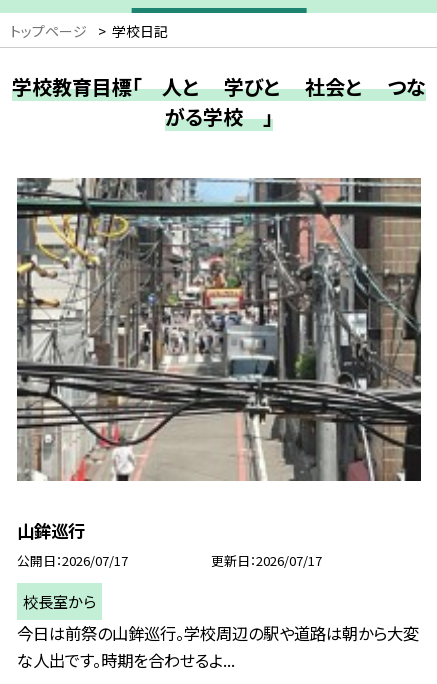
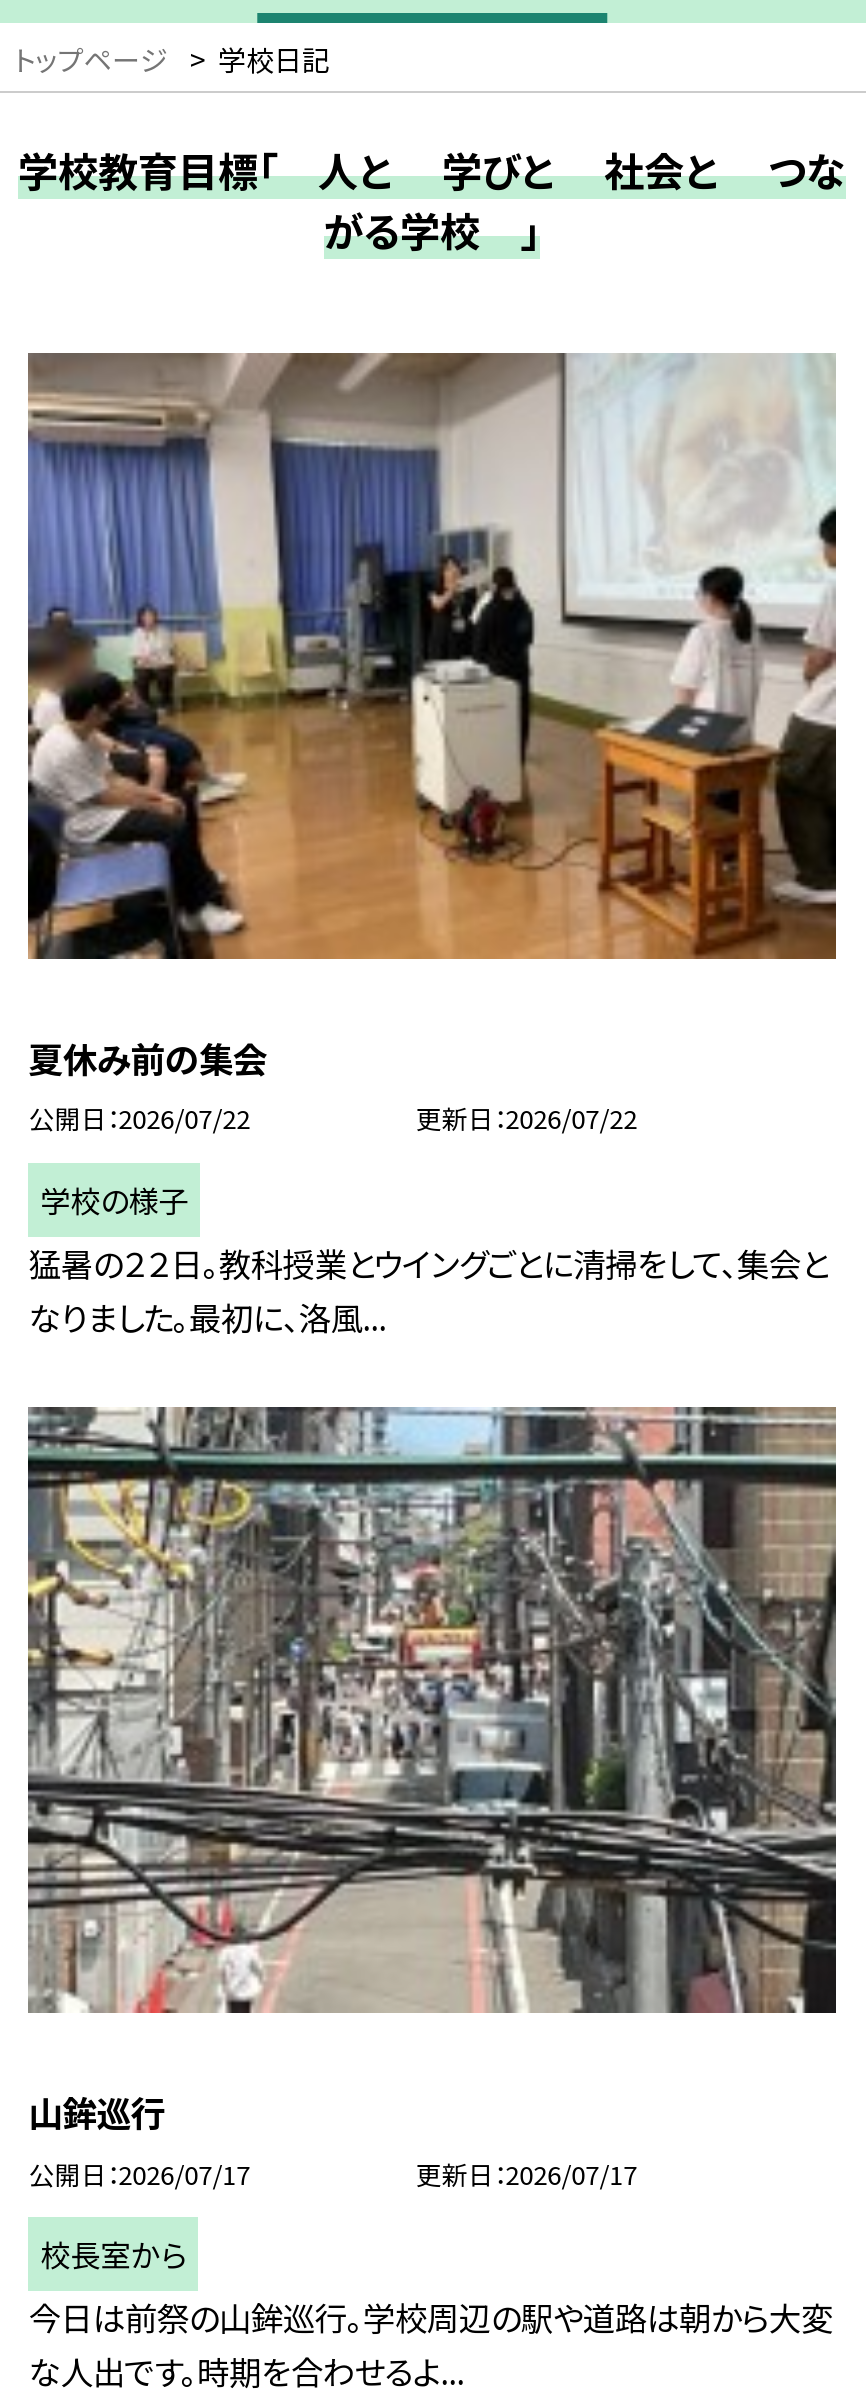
+ [image]
+ 夏休み前の集会
+ 公開日 2026/07/22
+ 更新日 2026/07/22
+ 学校の様子
+ 猛暑の２２日。教科授業とウイングごとに清掃をして、集会と
+ なりました。最初に、洛風...
